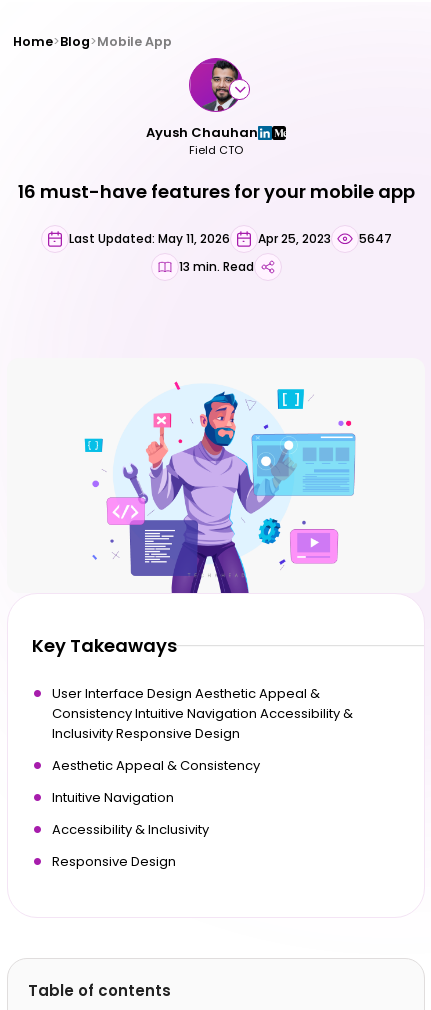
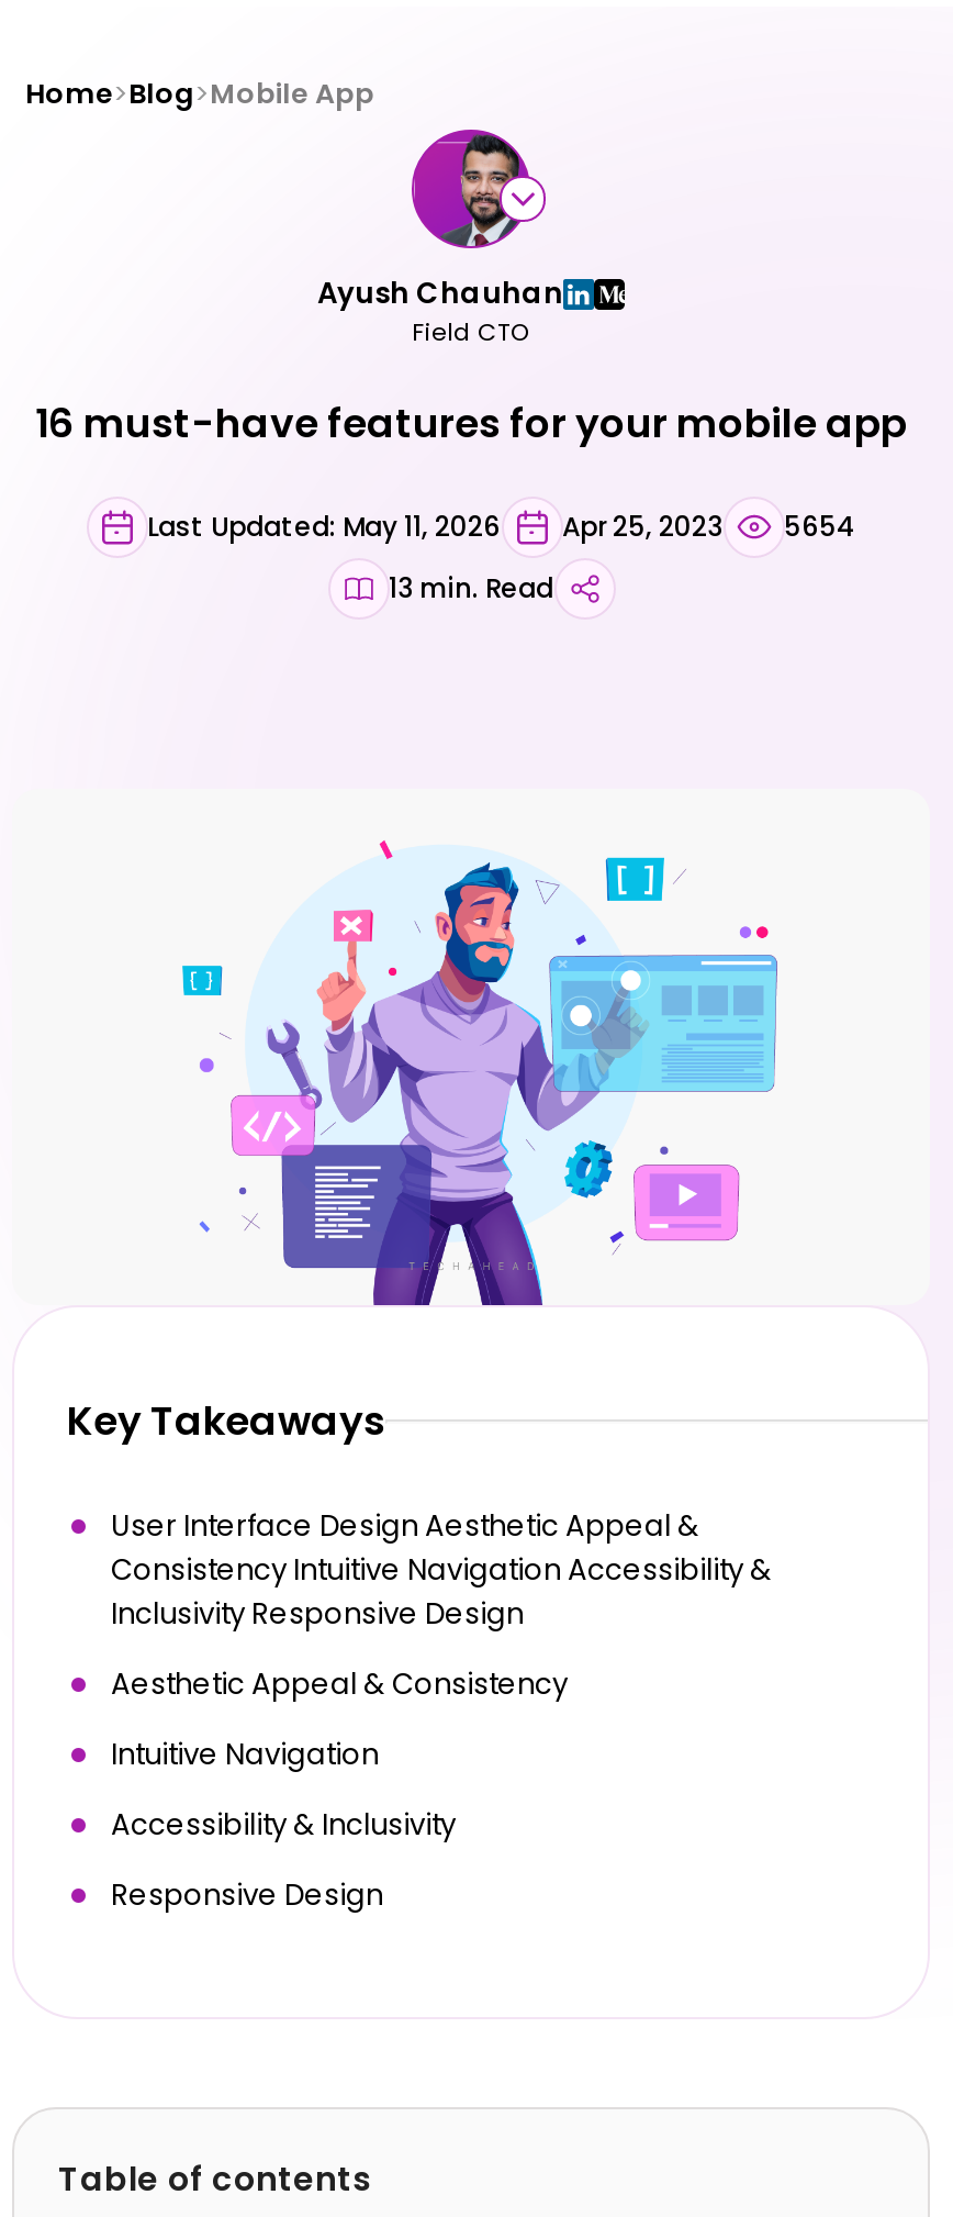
- Last Updated: May 11, 2026 Apr 25, 2023 5647
+ Last Updated: May 11, 2026 Apr 25, 2023 5654
